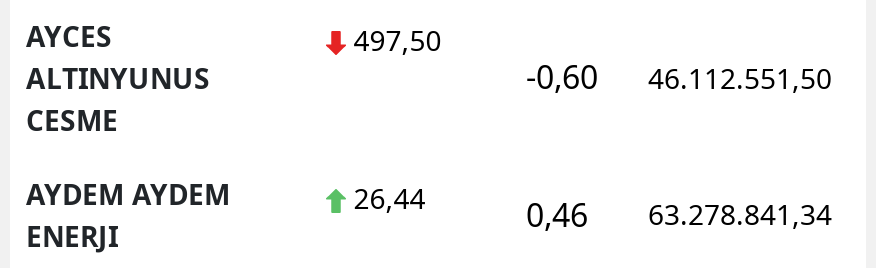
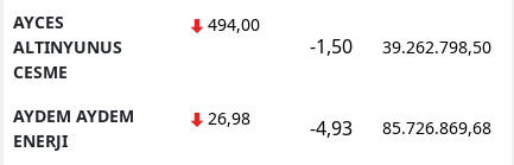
- 497,50
+ 494,00

- -0,60
+ -1,50

- 46.112.551,50
+ 39.262.798,50

- 26,44
+ 26,98

- 0,46
+ -4,93

- 63.278.841,34
+ 85.726.869,68
